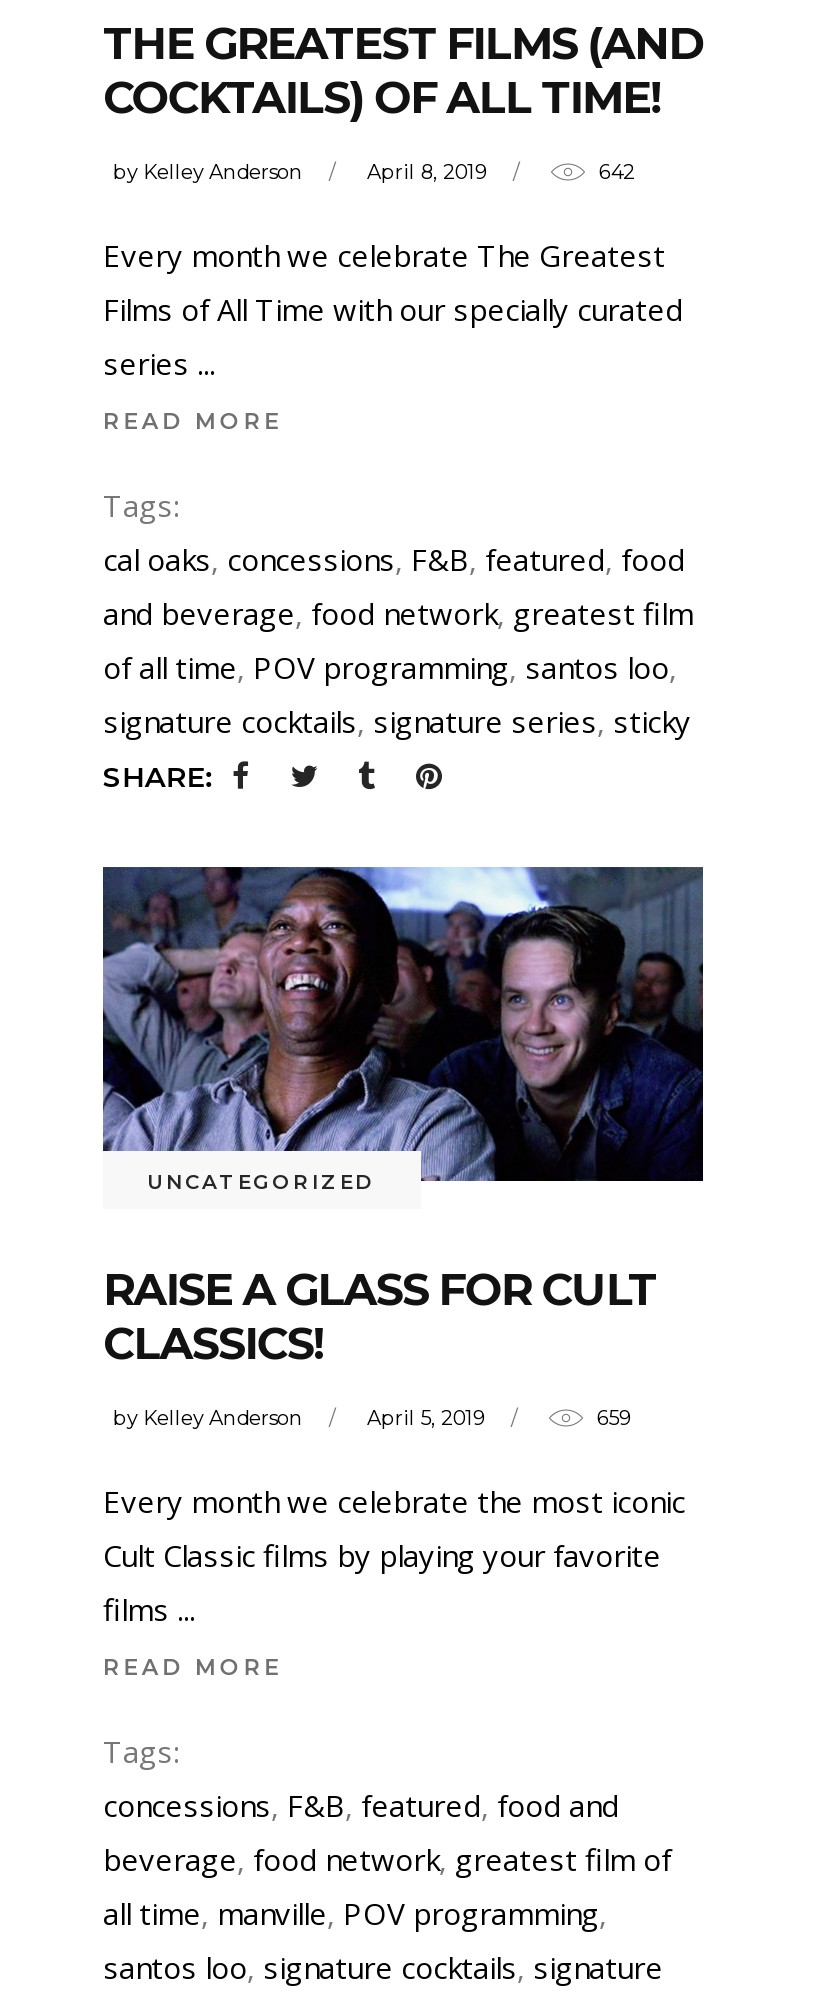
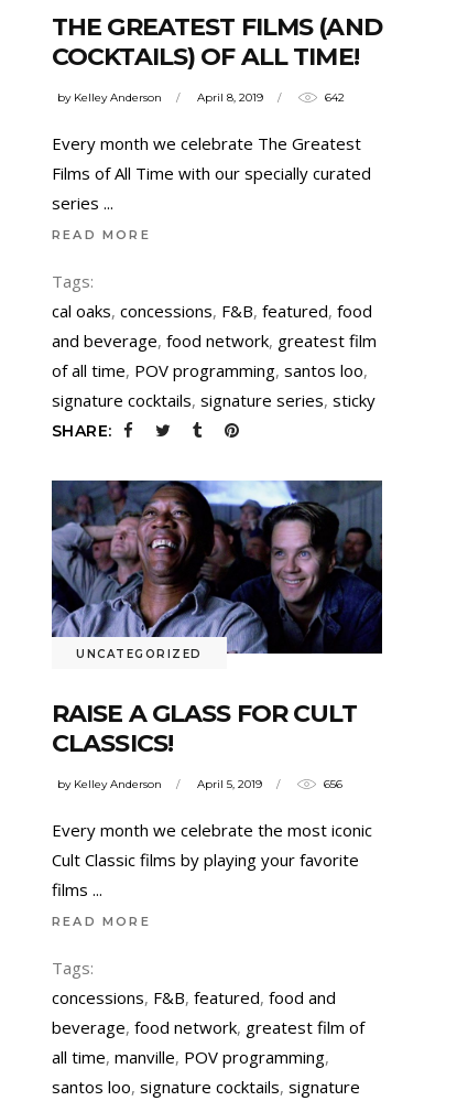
- 659
+ 656
